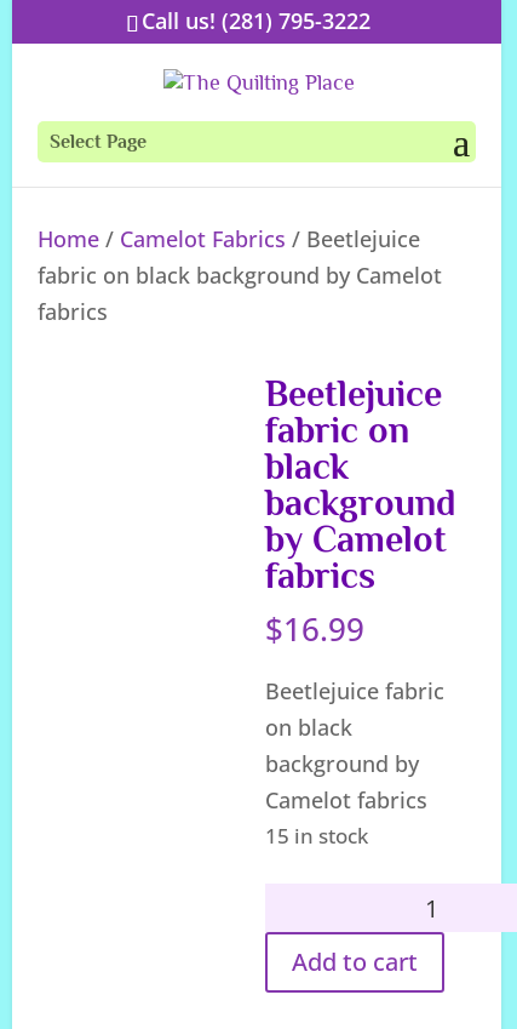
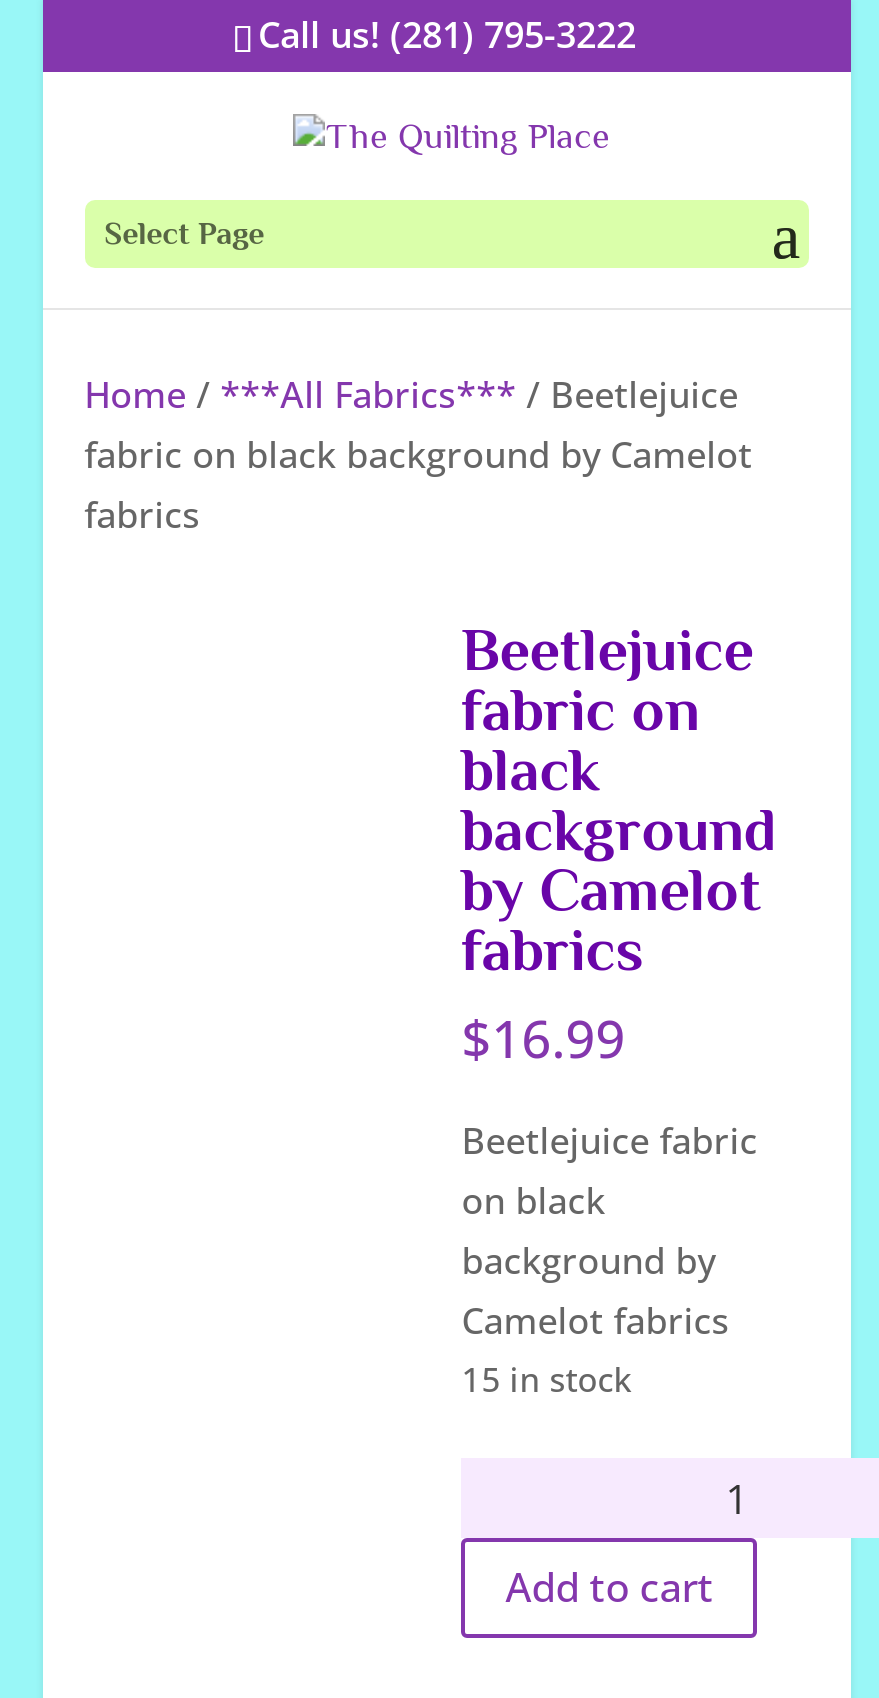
- Home / Camelot Fabrics / Beetlejuice
+ Home / ***All Fabrics*** / Beetlejuice
